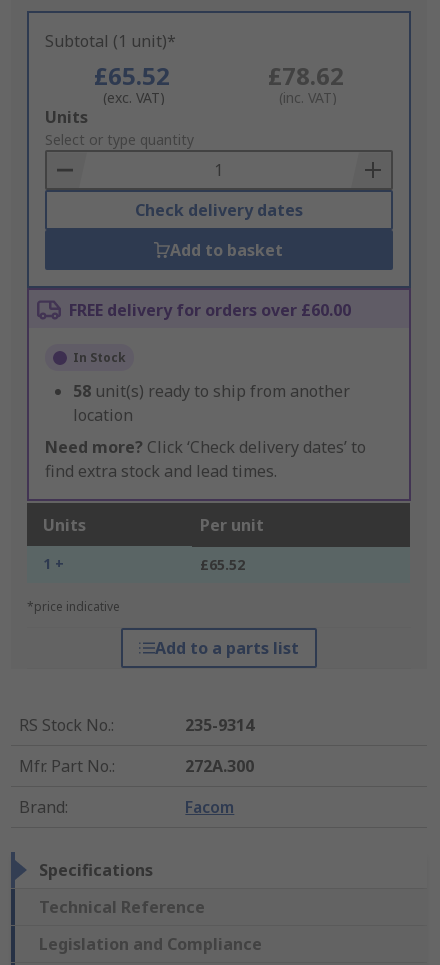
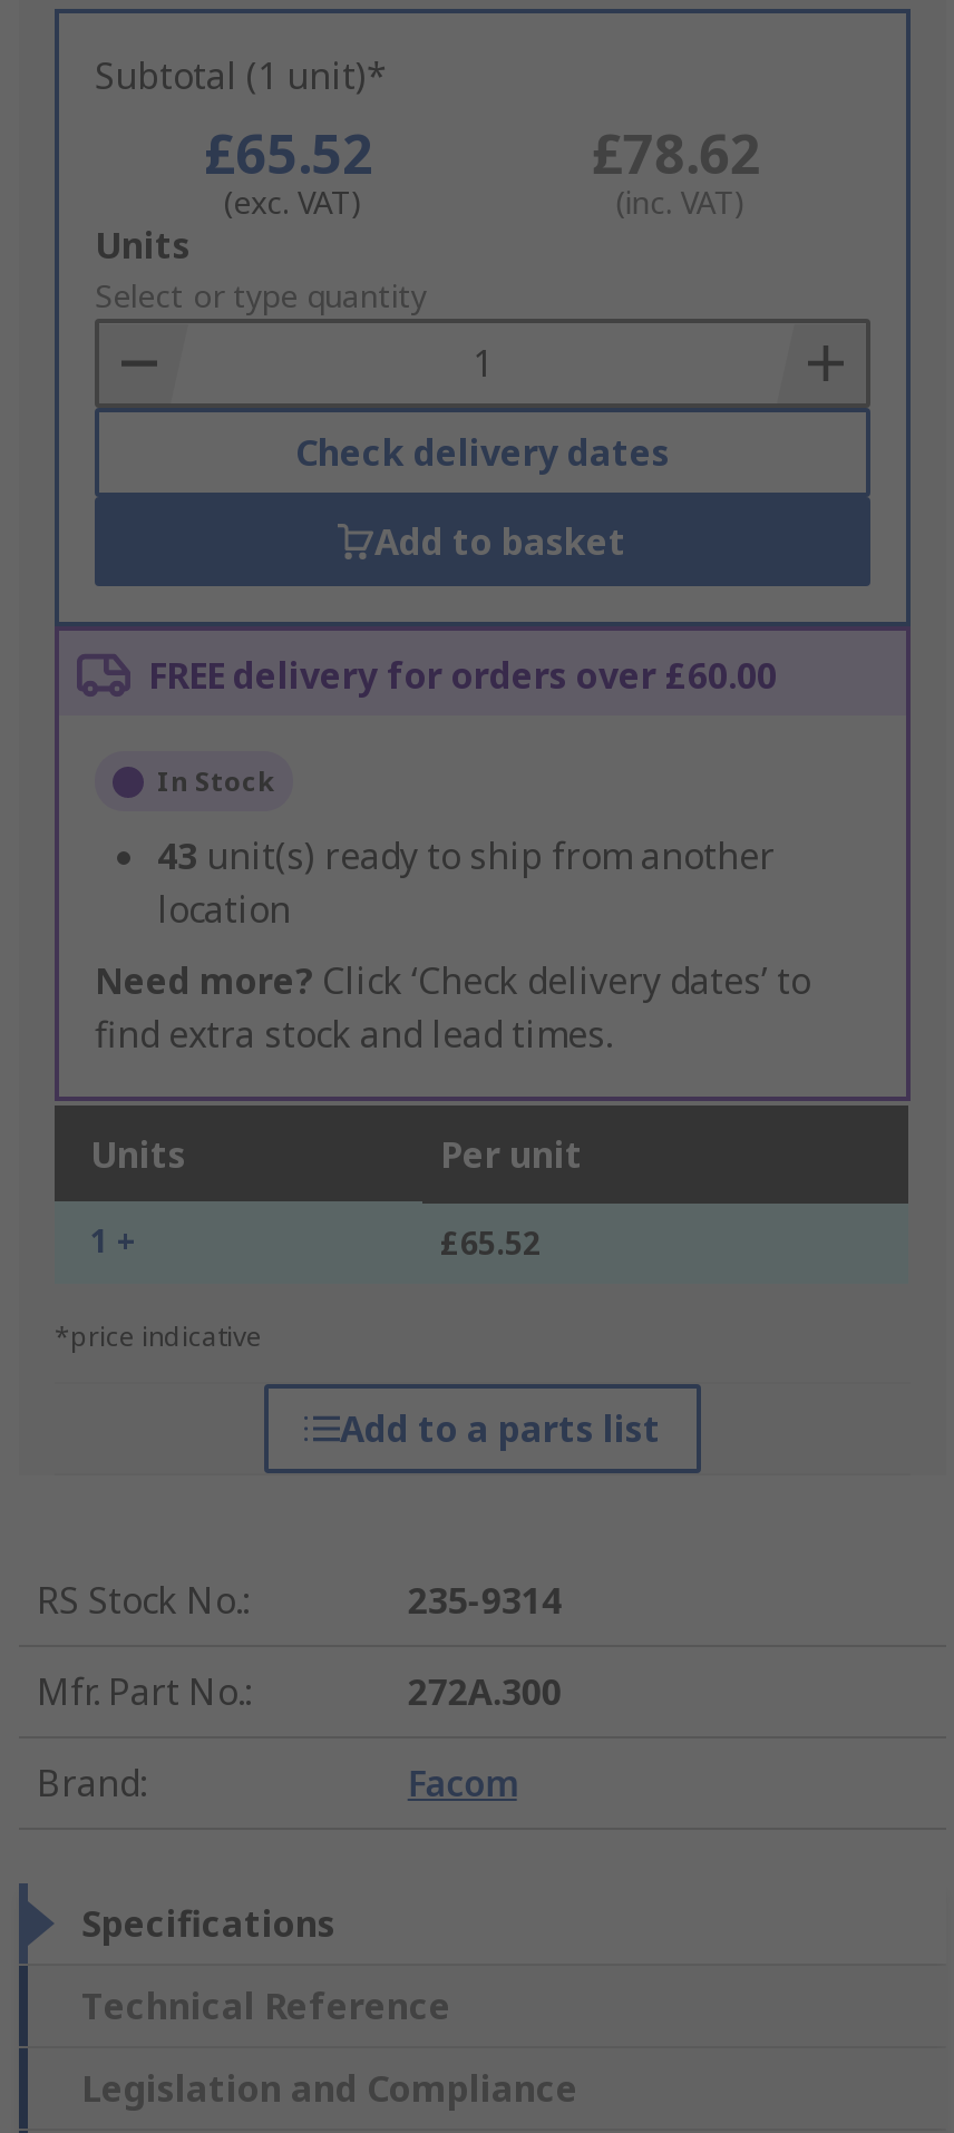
- 58 unit(s) ready to ship from another
+ 43 unit(s) ready to ship from another
